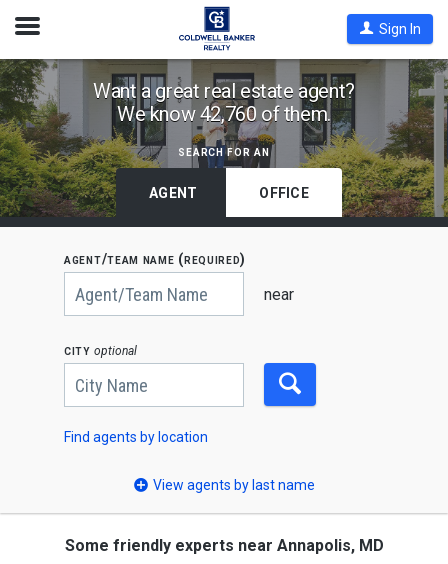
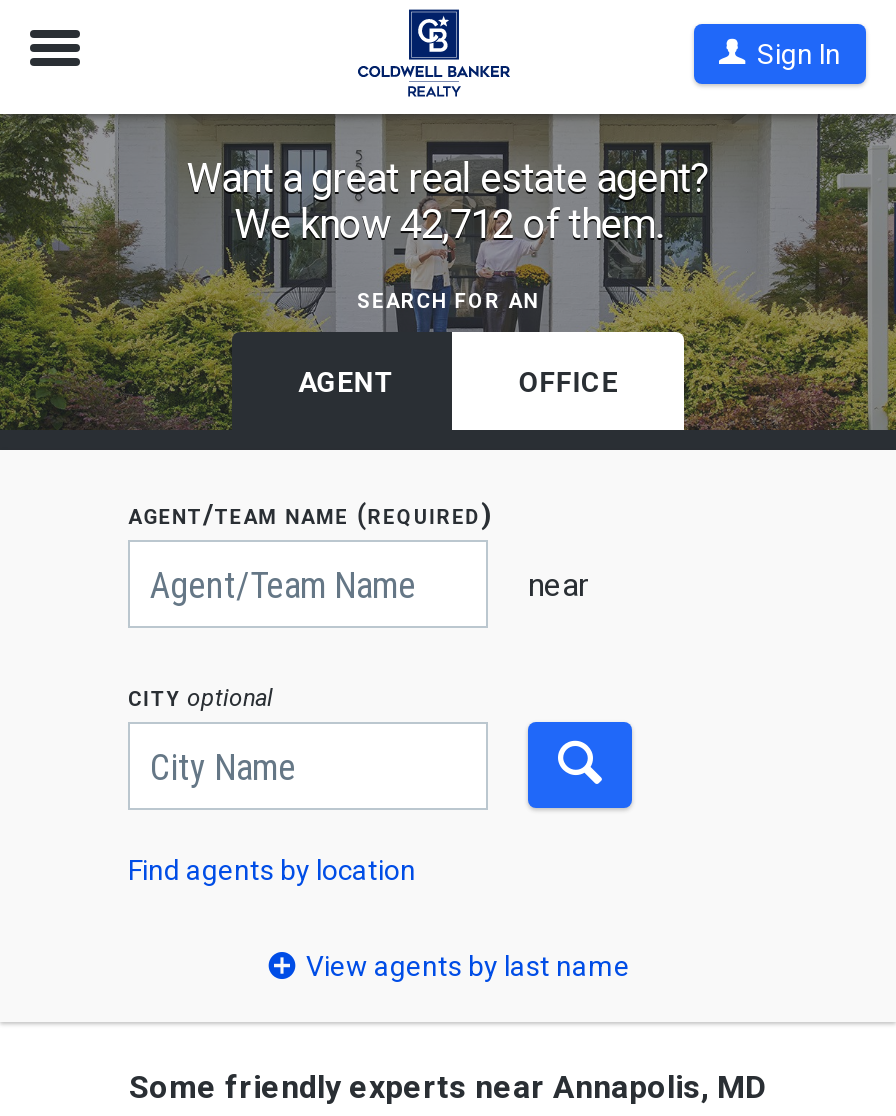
- We know 42,760 of them.
+ We know 42,712 of them.
